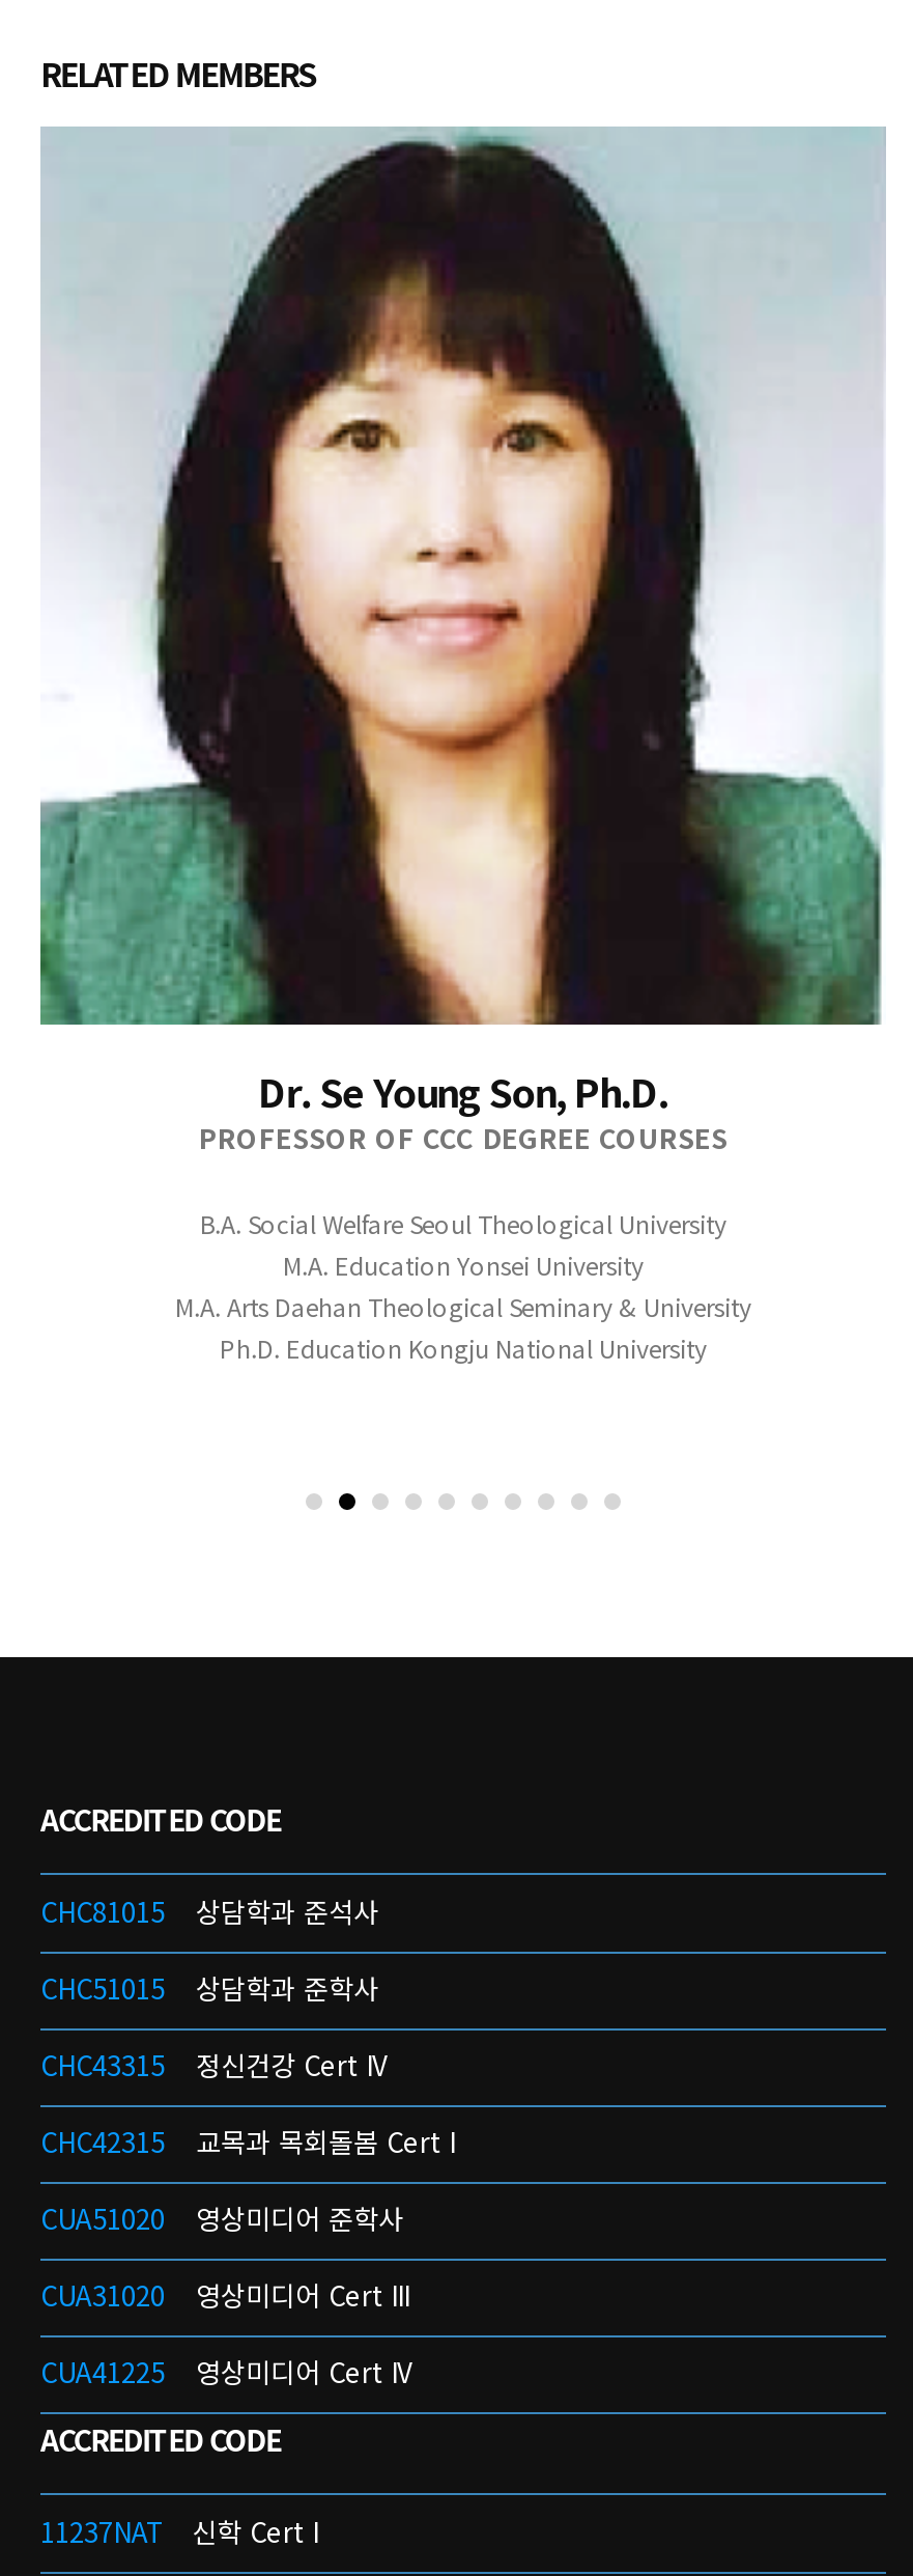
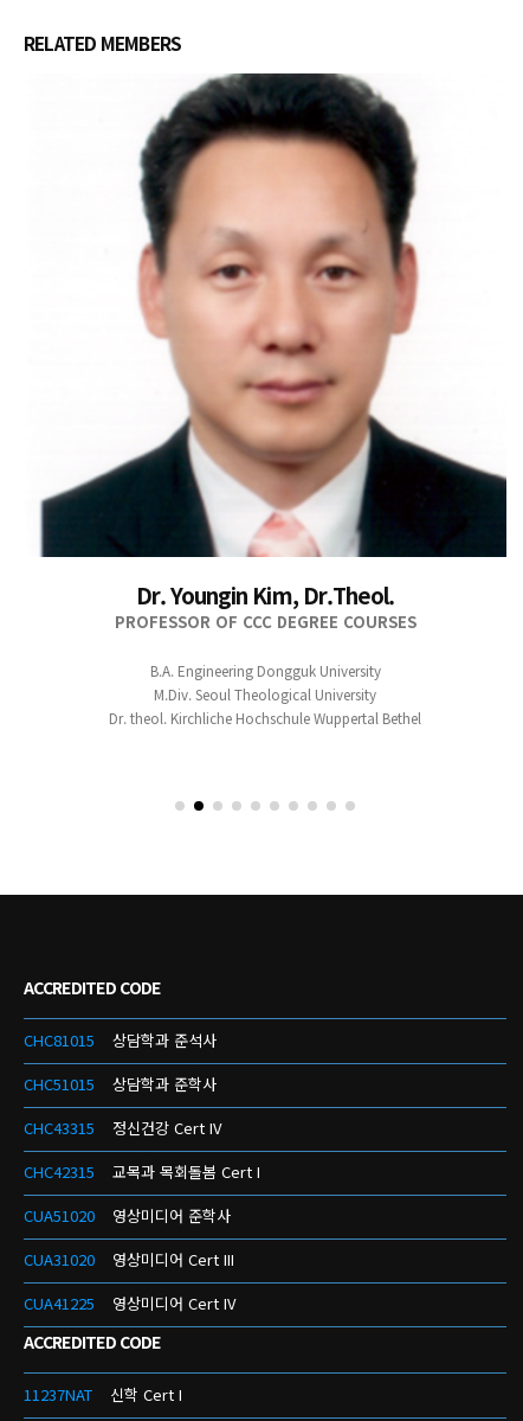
- [image]
- Dr. Se Young Son, Ph.D.
+ [image]
+ Dr. Youngin Kim, Dr.Theol.

- B.A. Social Welfare Seoul Theological University
- M.A. Education Yonsei University
- M.A. Arts Daehan Theological Seminary & University
- Ph.D. Education Kongju National University
+ B.A. Engineering Dongguk University
+ M.Div. Seoul Theological University
+ Dr. theol. Kirchliche Hochschule Wuppertal Bethel
